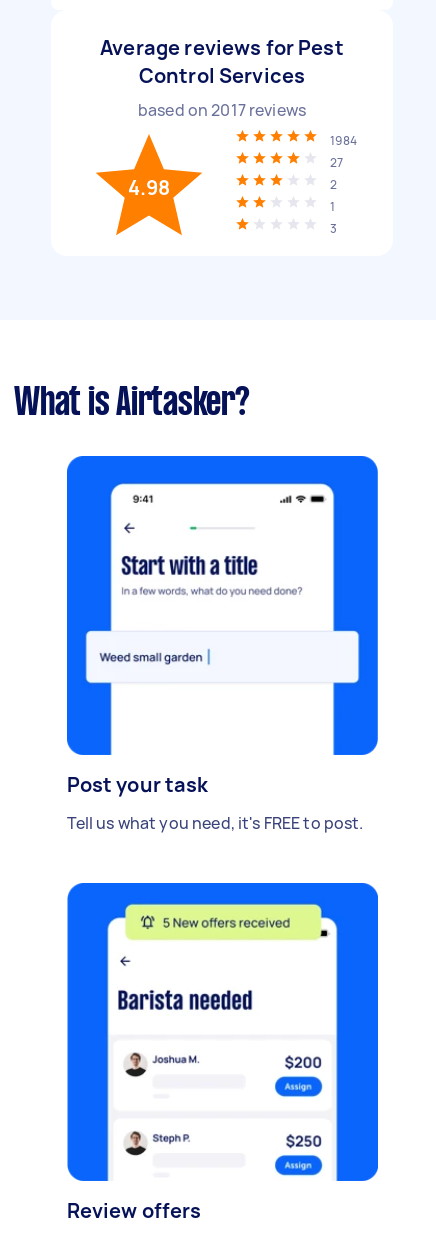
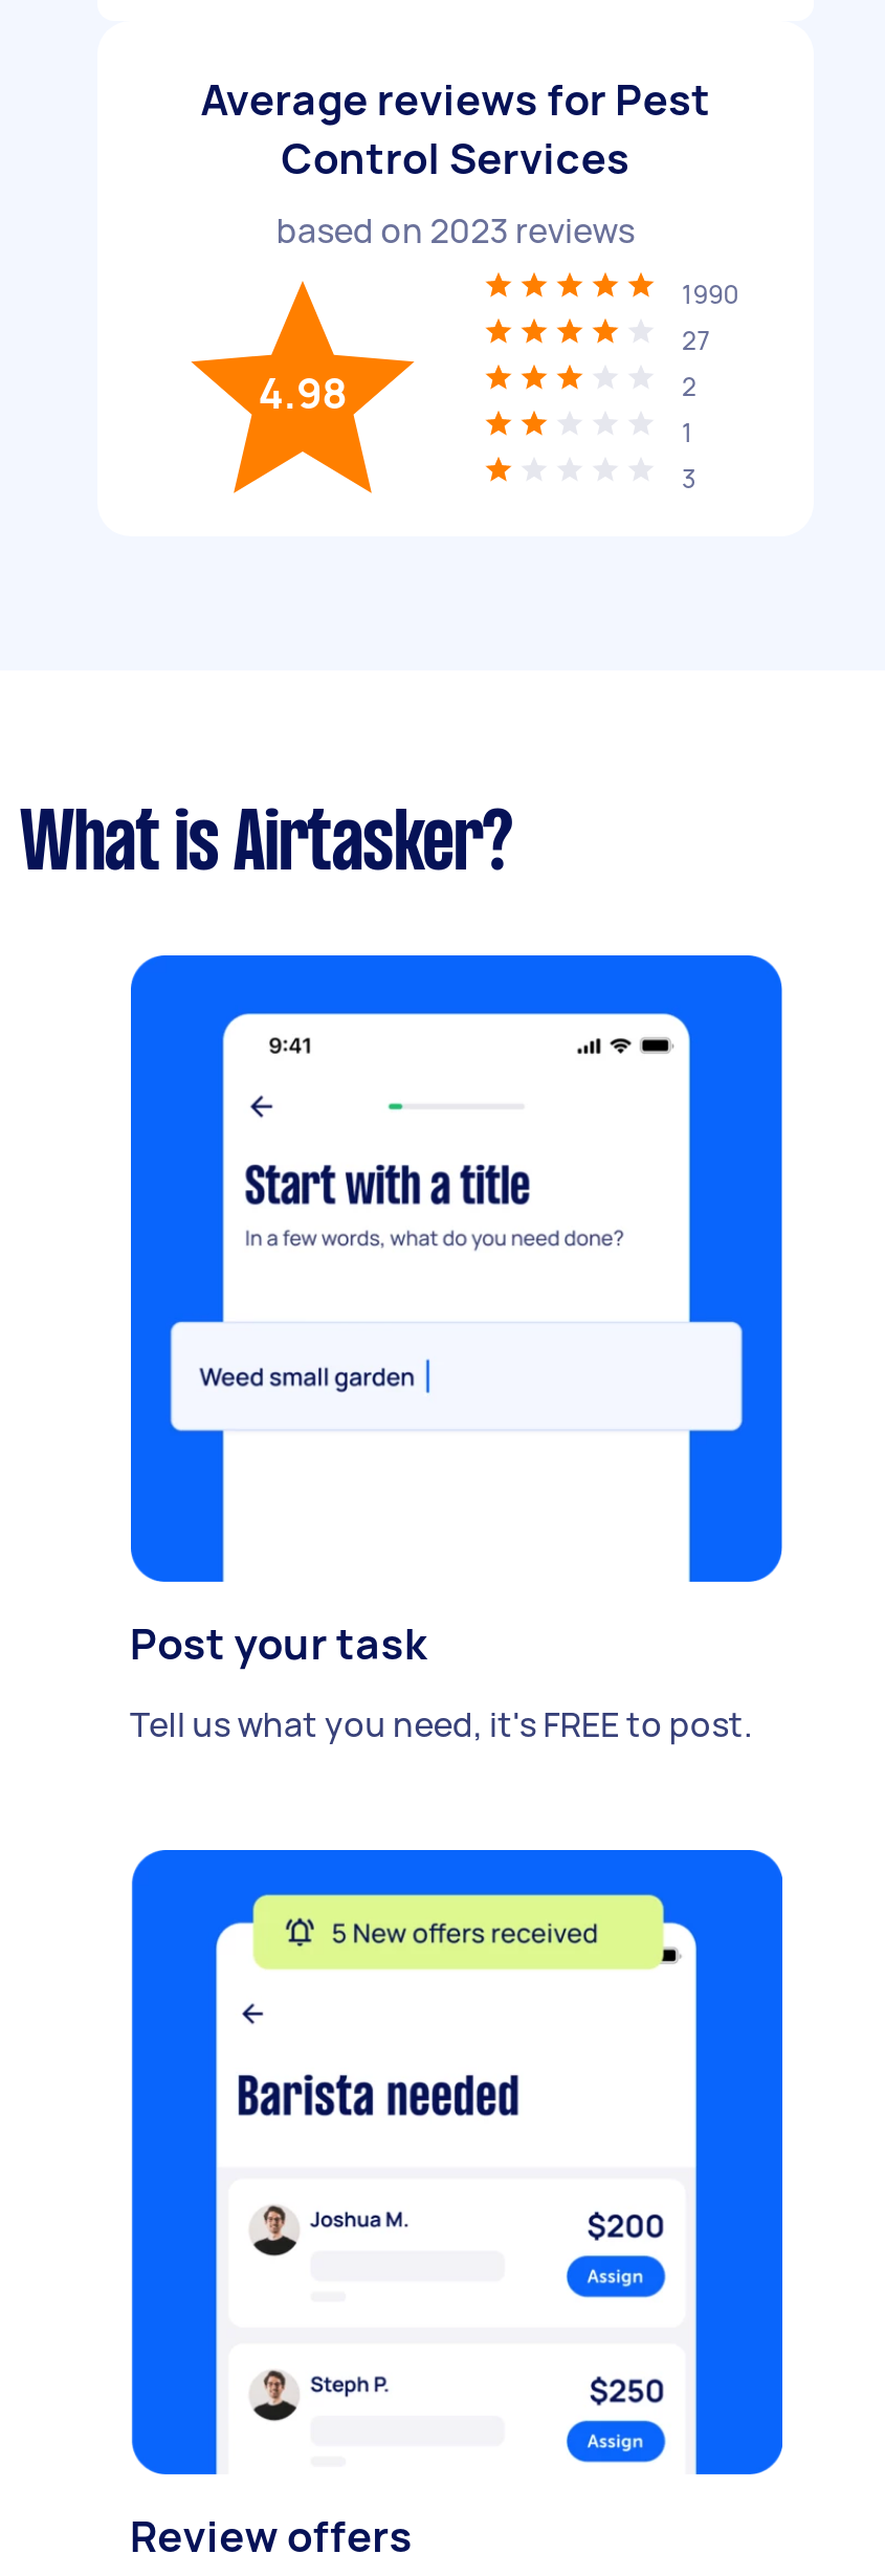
- based on 2017 reviews
+ based on 2023 reviews

- 1984
+ 1990
